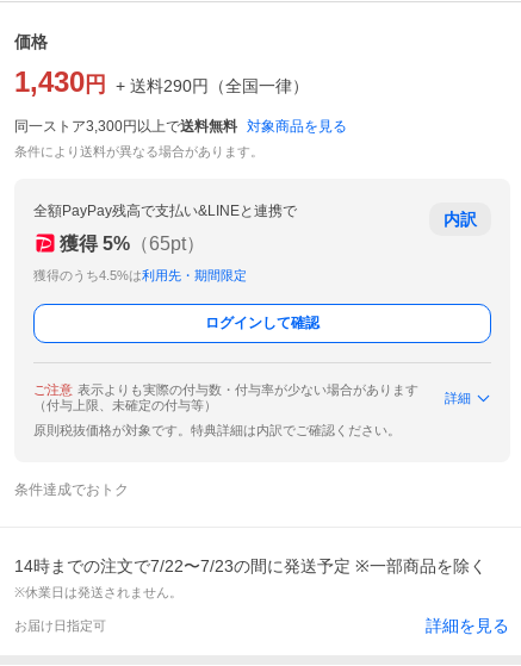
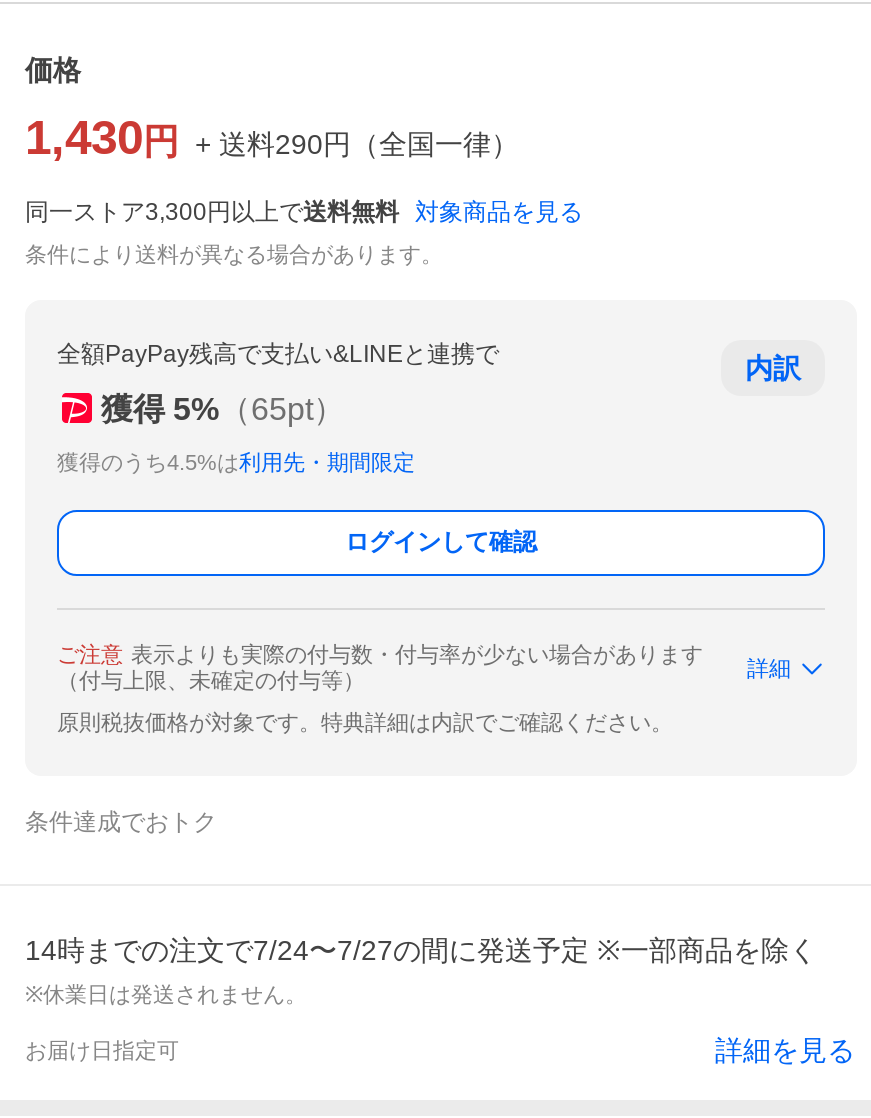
- 14時までの注文で7/22〜7/23の間に発送予定 ※一部商品を除く
+ 14時までの注文で7/24〜7/27の間に発送予定 ※一部商品を除く
